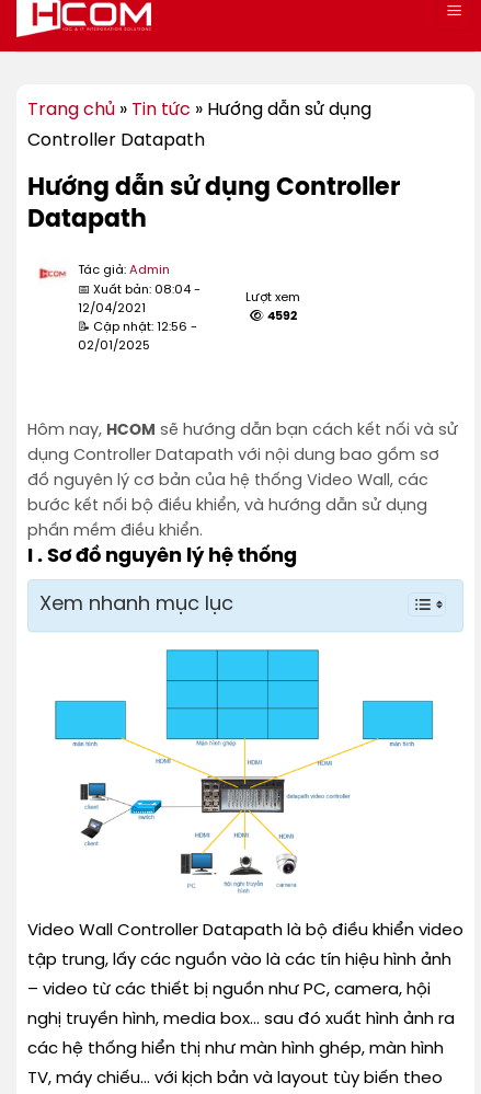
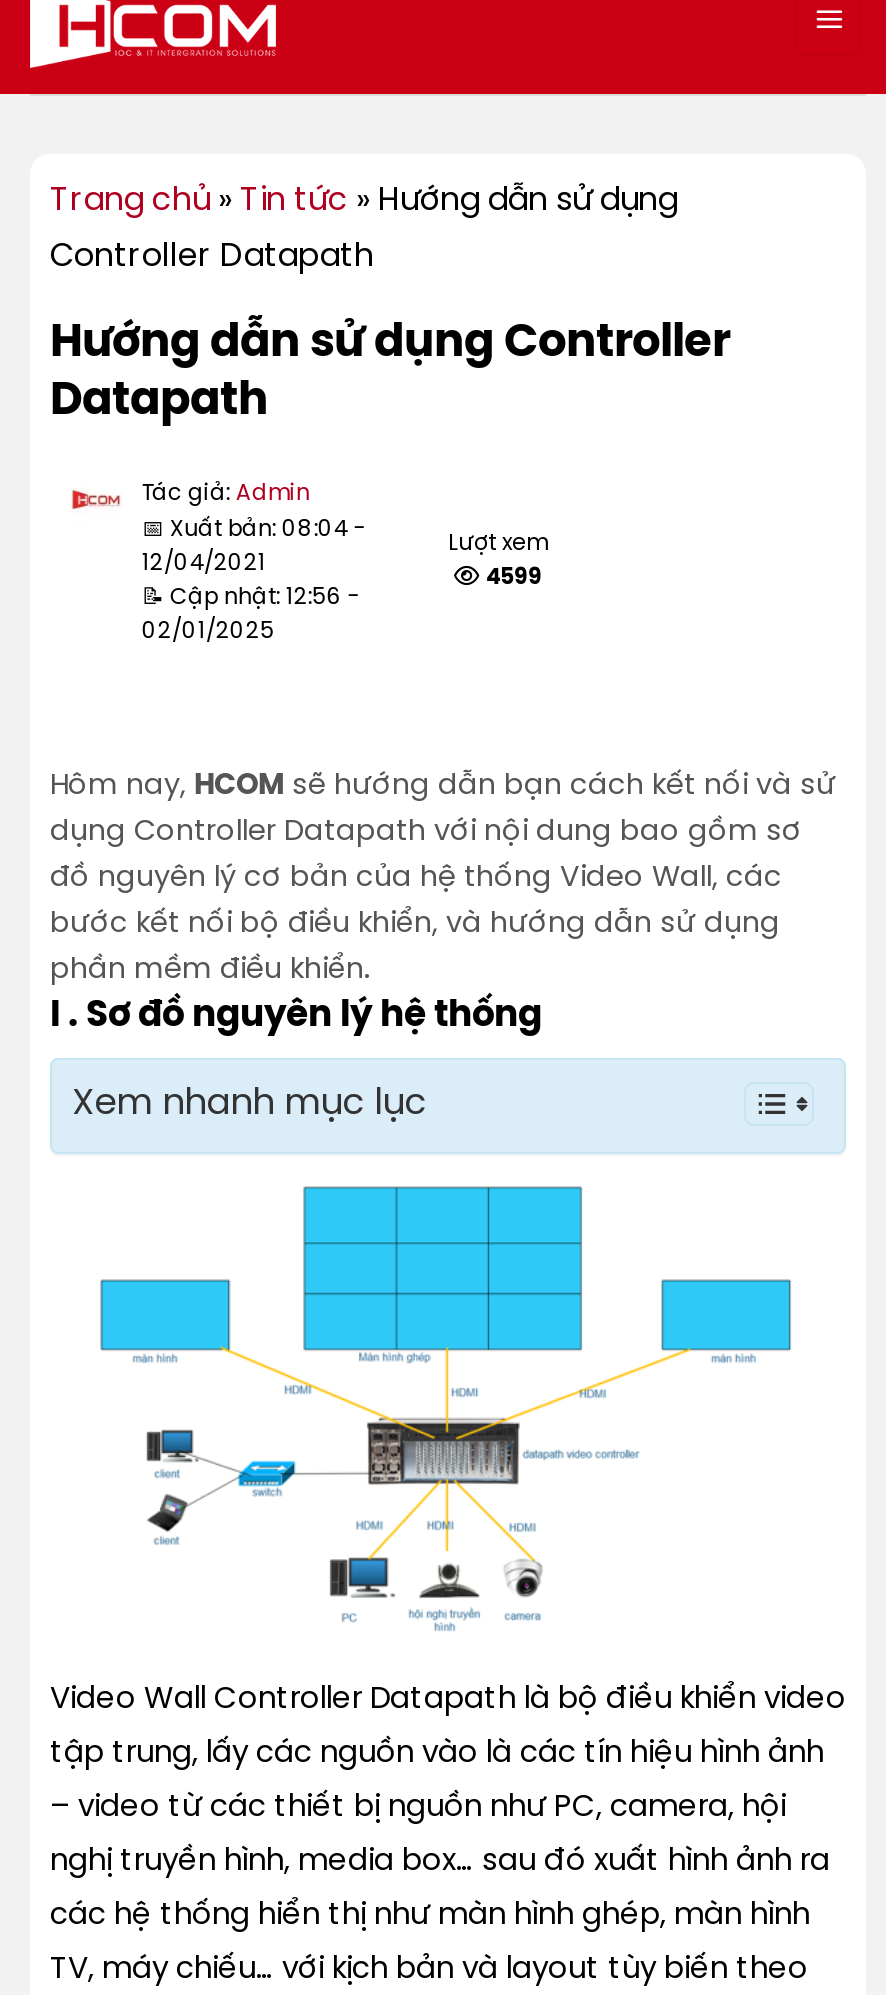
- 4592
+ 4599
